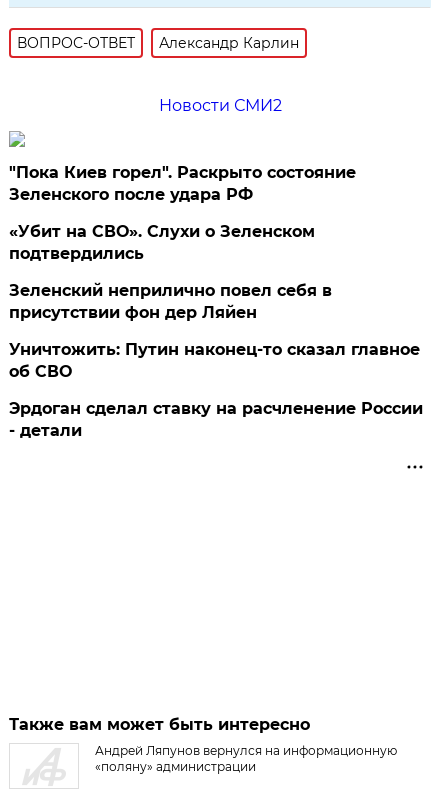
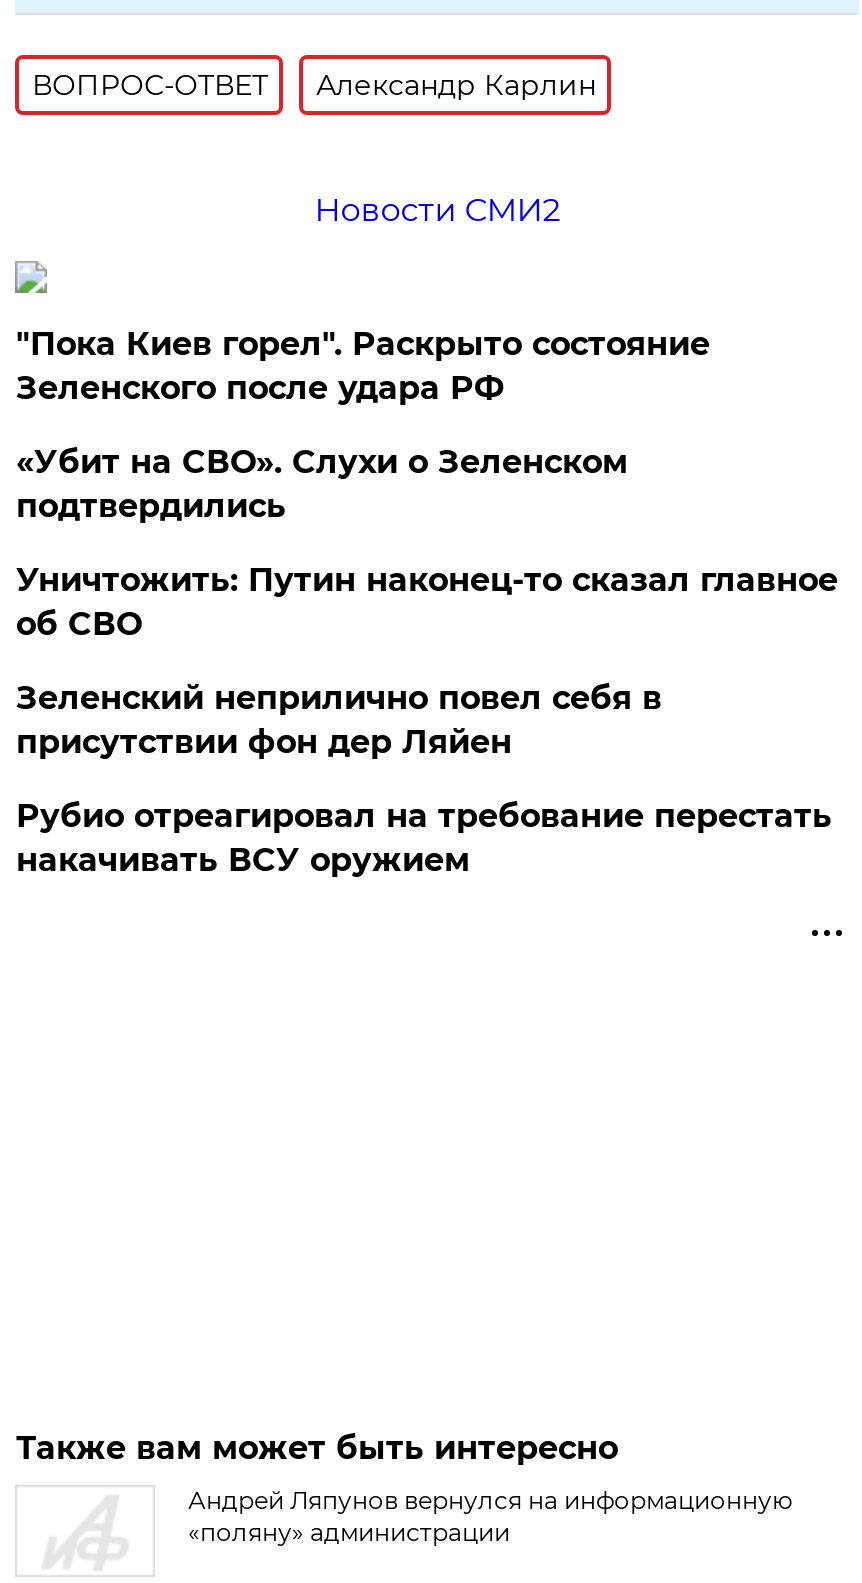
moved down: Зеленский неприлично повел cебя в | присутствии фон дер Ляйен

moved up: Уничтожить: Путин наконец-то сказал главное | об СВО

- Эрдоган сделал ставку на расчленение России
- - детали
+ Рубио отреагировал на требование перестать
+ накачивать ВСУ оружием
